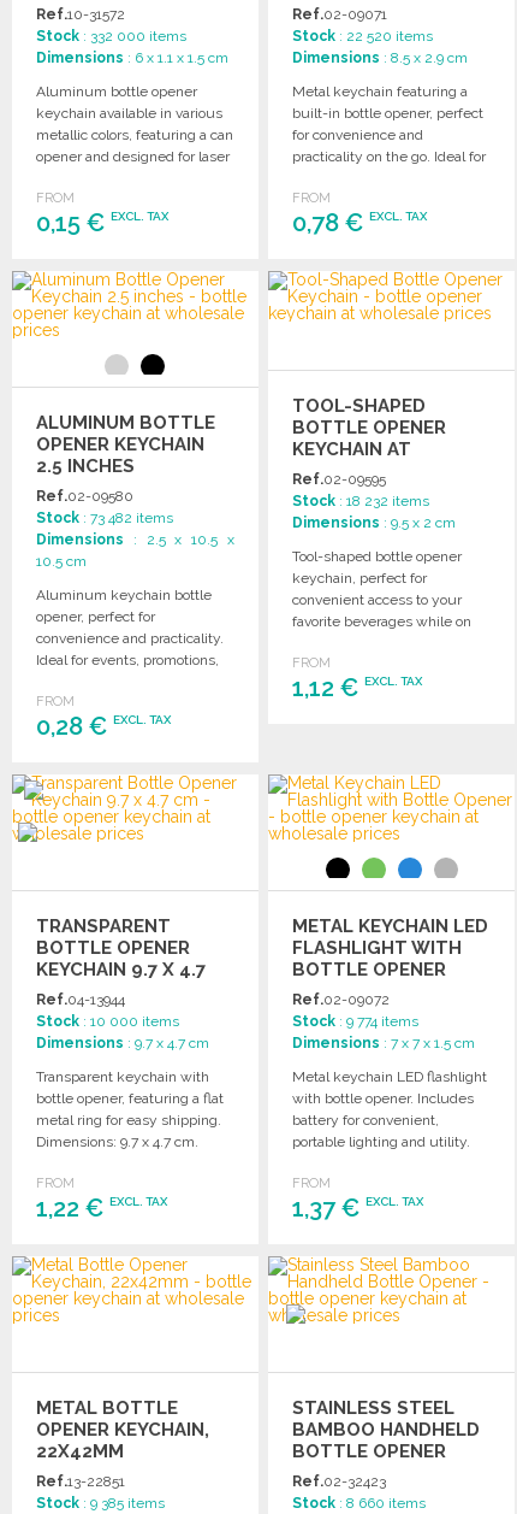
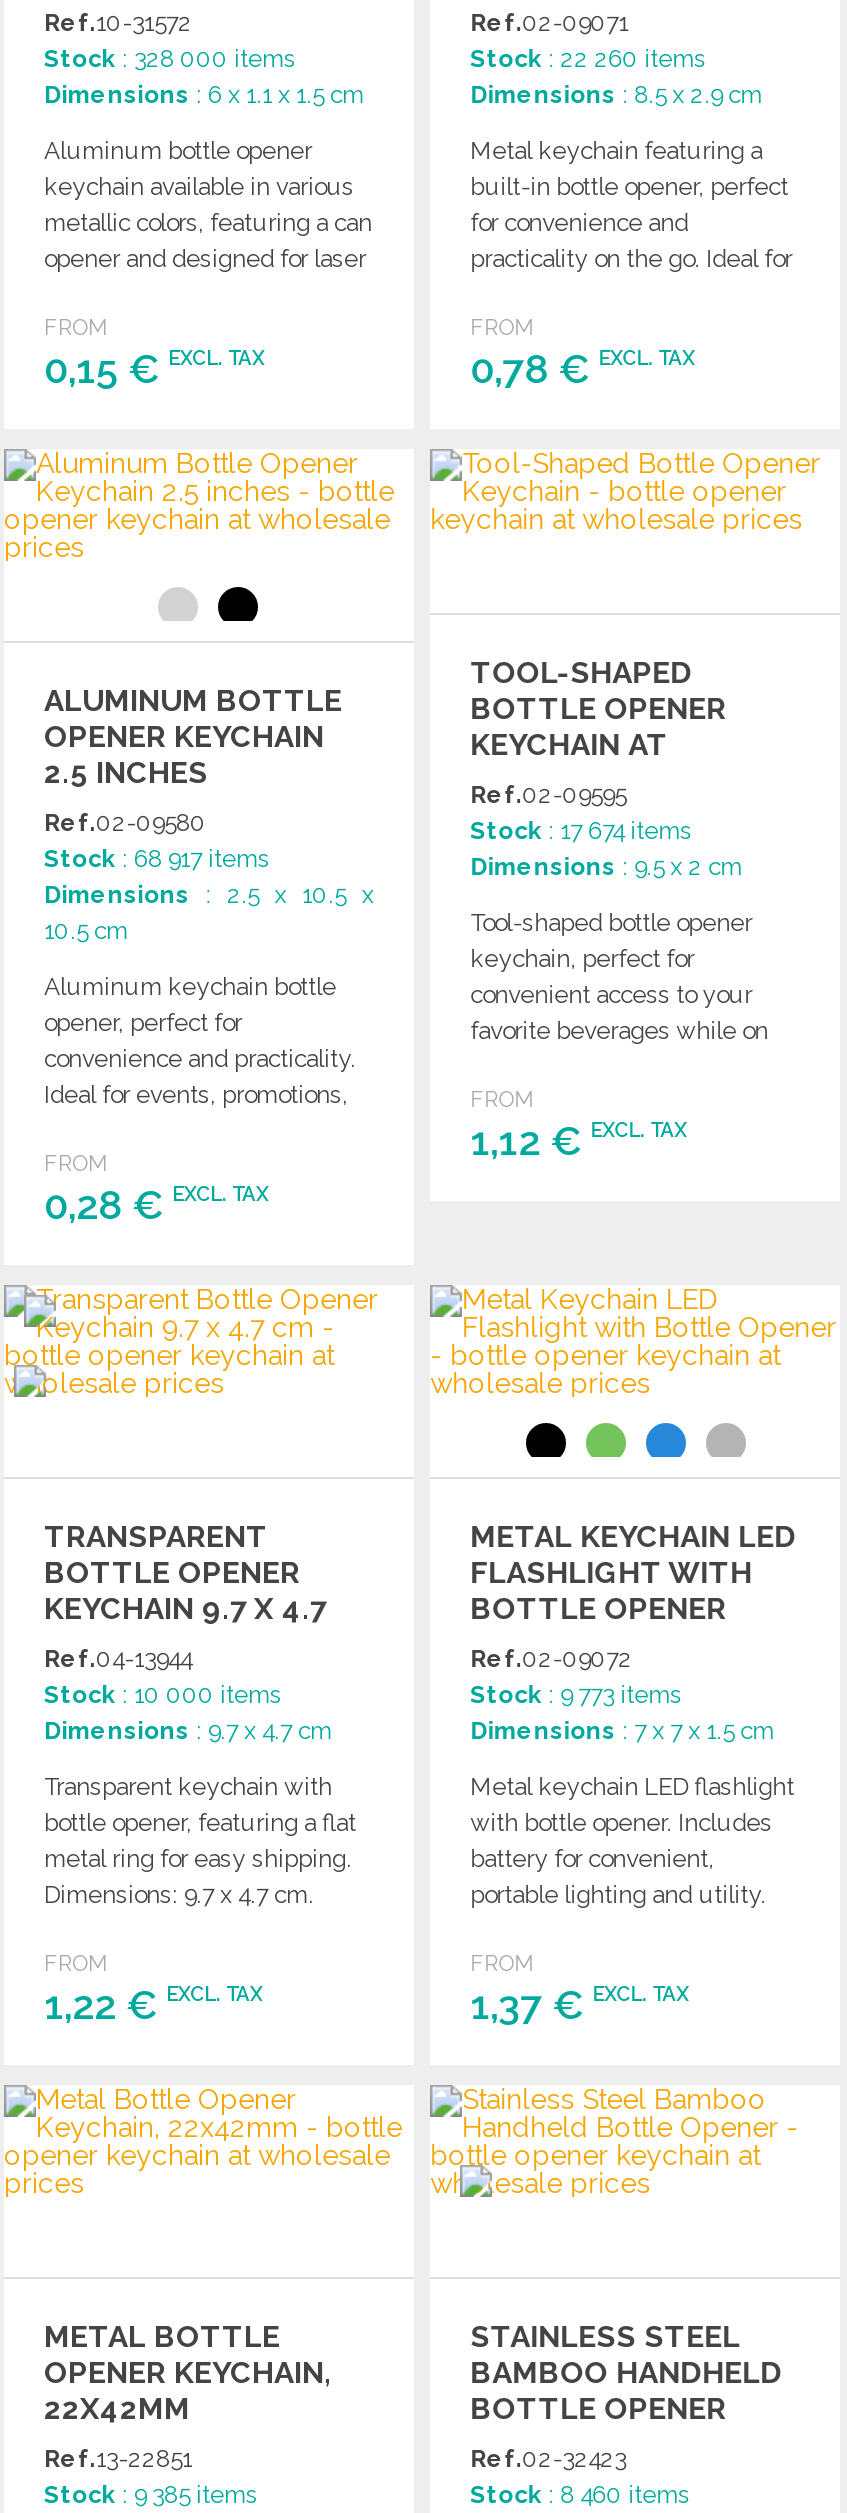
- Stock: 332 000 items
+ Stock: 328 000 items

- Stock: 22 520 items
+ Stock: 22 260 items

- Stock: 18 232 items
+ Stock: 17 674 items

- Stock: 73 482 items
+ Stock: 68 917 items

- Stock: 9 774 items
+ Stock: 9 773 items

- Stock: 8 660 items
+ Stock: 8 460 items
